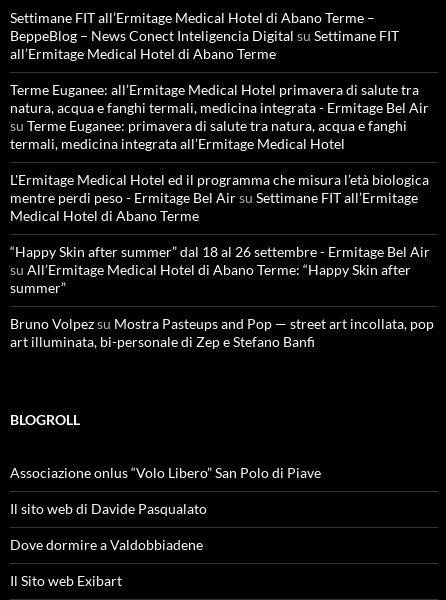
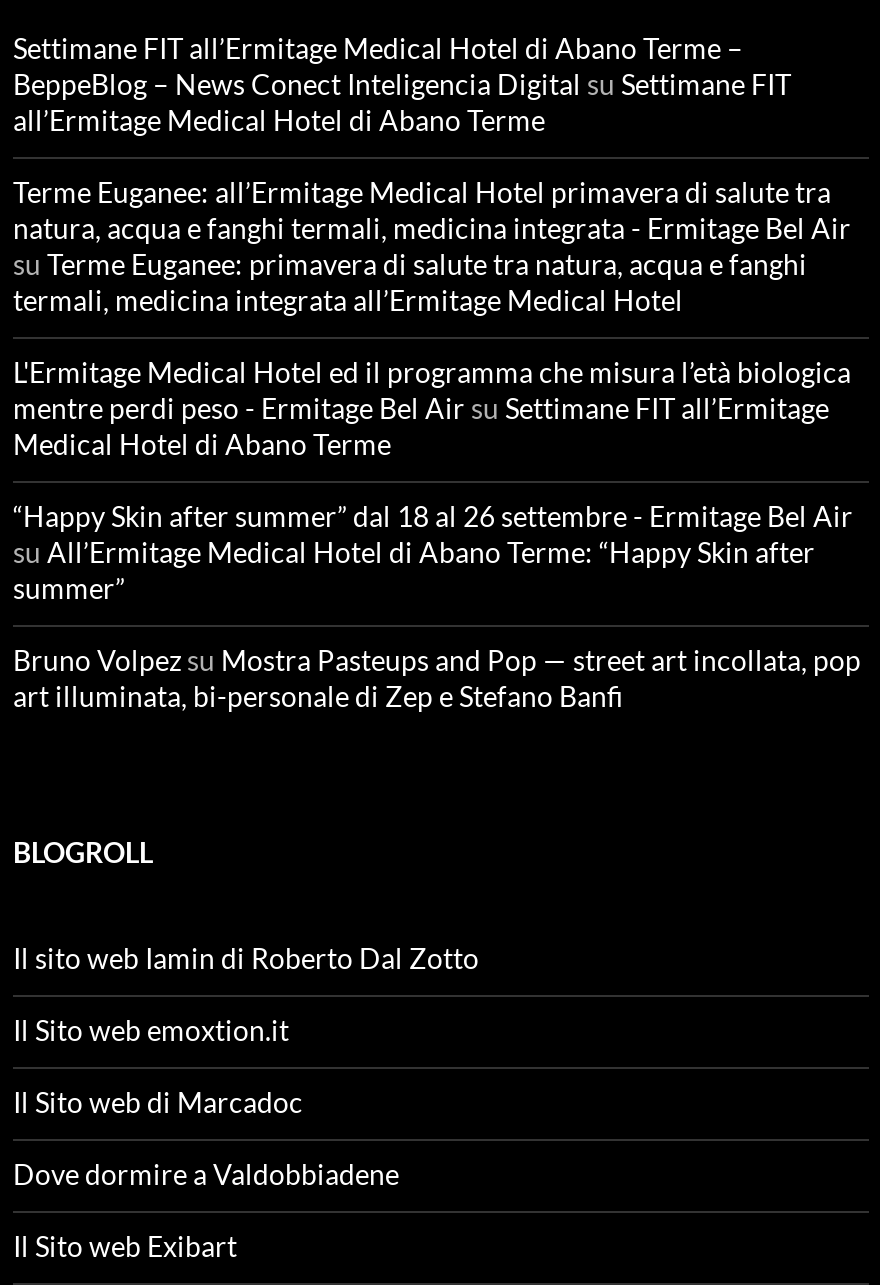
- Associazione onlus “Volo Libero” San Polo di Piave
- Il sito web di Davide Pasqualato
+ Il sito web Iamin di Roberto Dal Zotto
+ Il Sito web emoxtion.it
+ Il Sito web di Marcadoc
